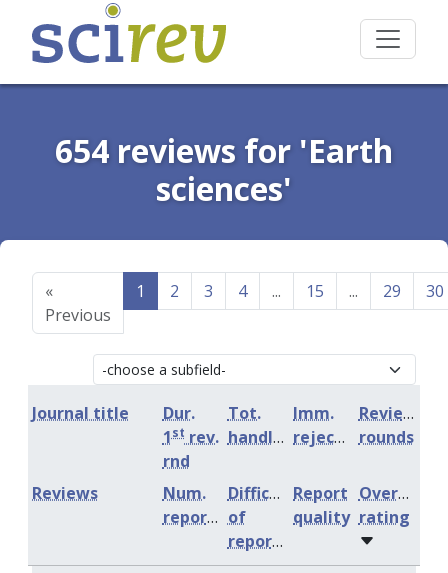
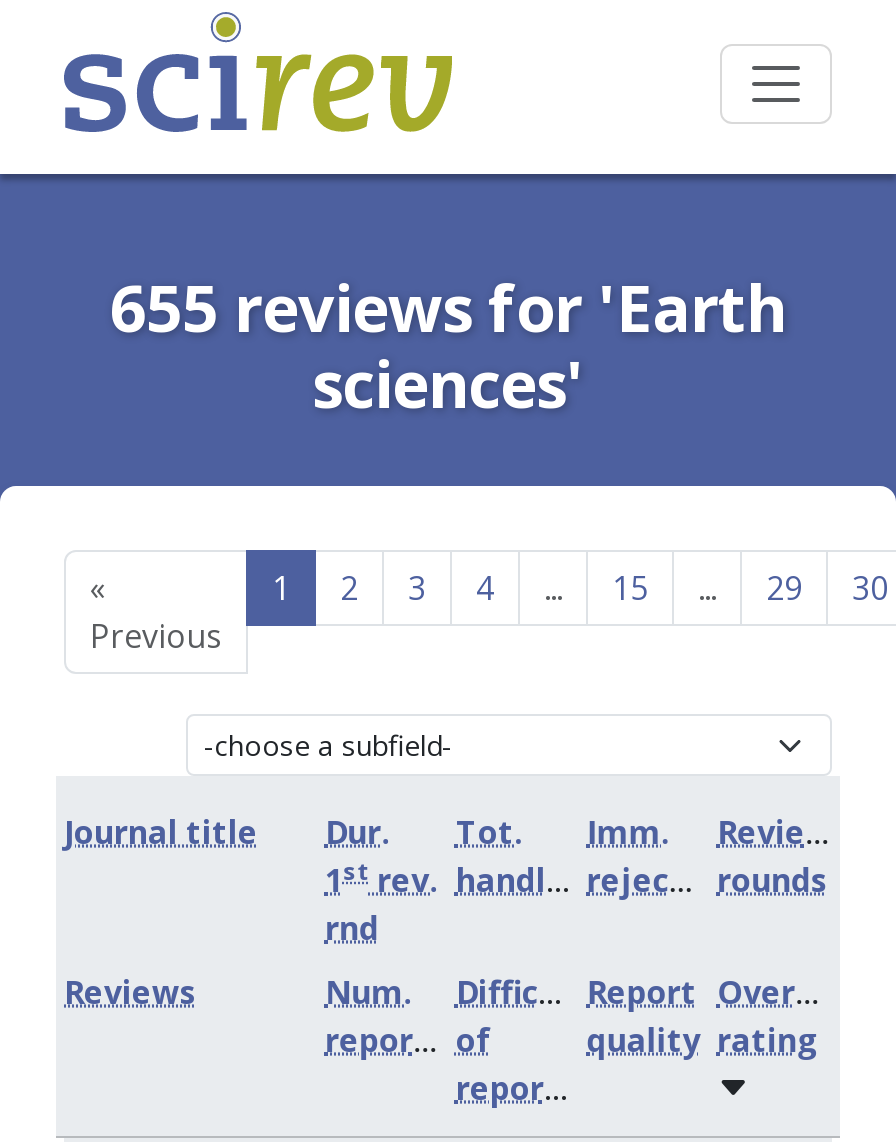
- 654 reviews for 'Earth
+ 655 reviews for 'Earth
